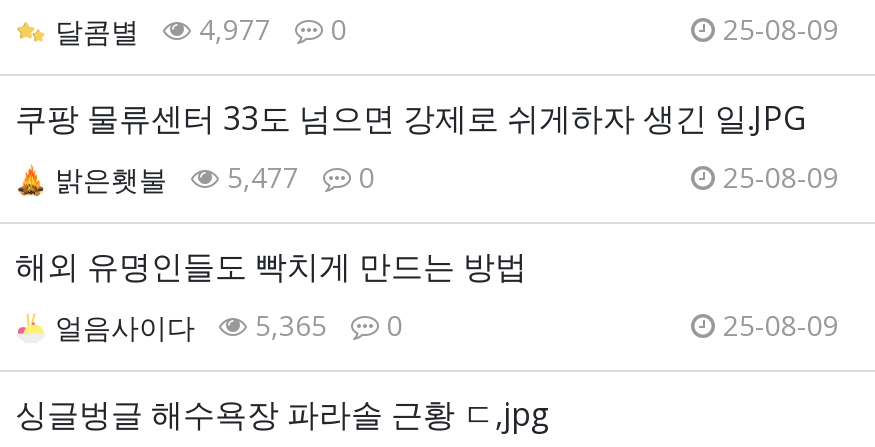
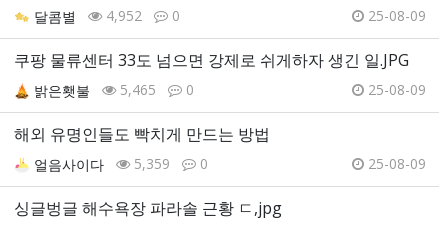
- 달콤별 4,977 0
+ 달콤별 4,952 0

- 5,477
+ 5,465

- 얼음사이다 5,365 0
+ 얼음사이다 5,359 0
